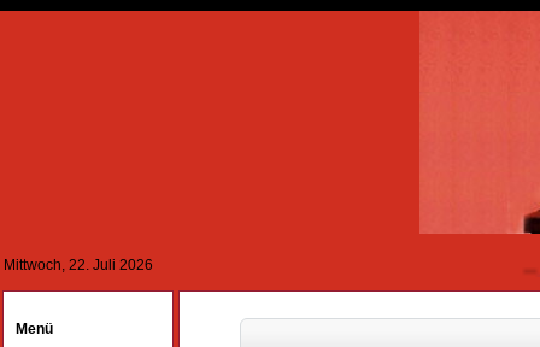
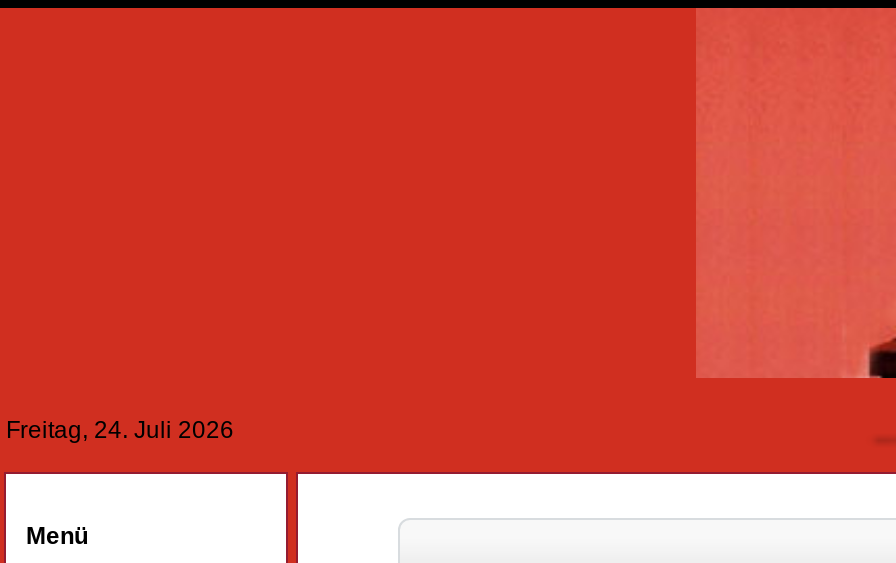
- Mittwoch, 22. Juli 2026
+ Freitag, 24. Juli 2026
